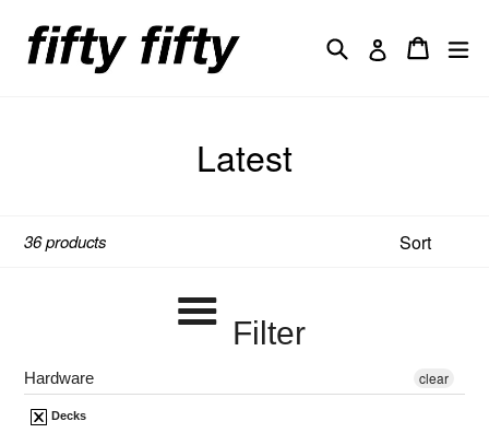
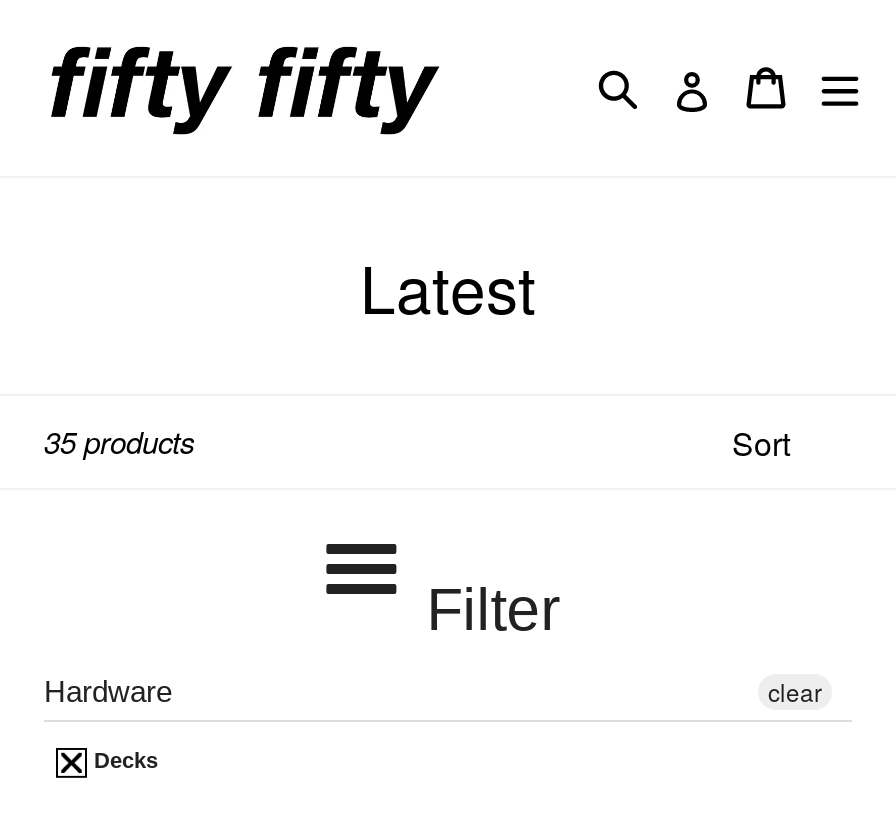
- 36 products
+ 35 products
